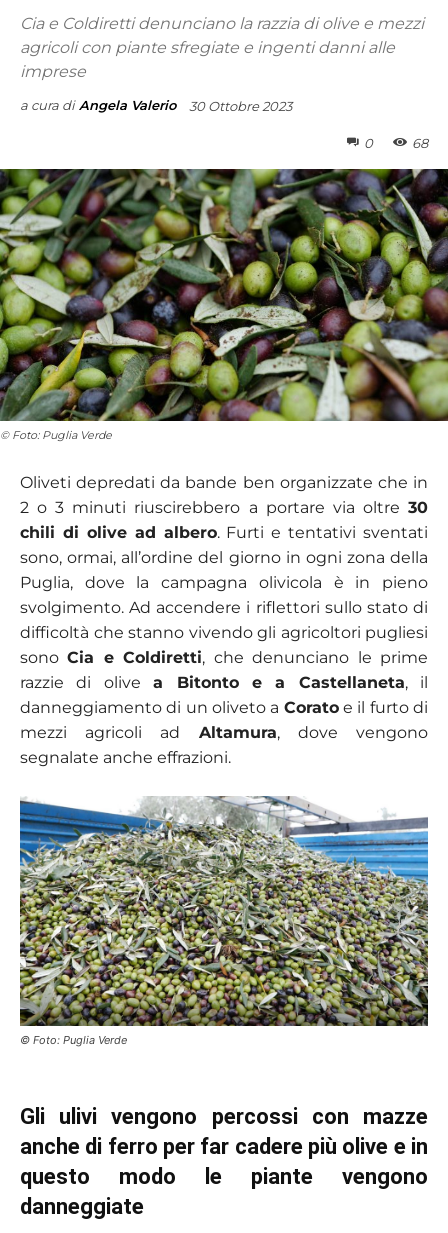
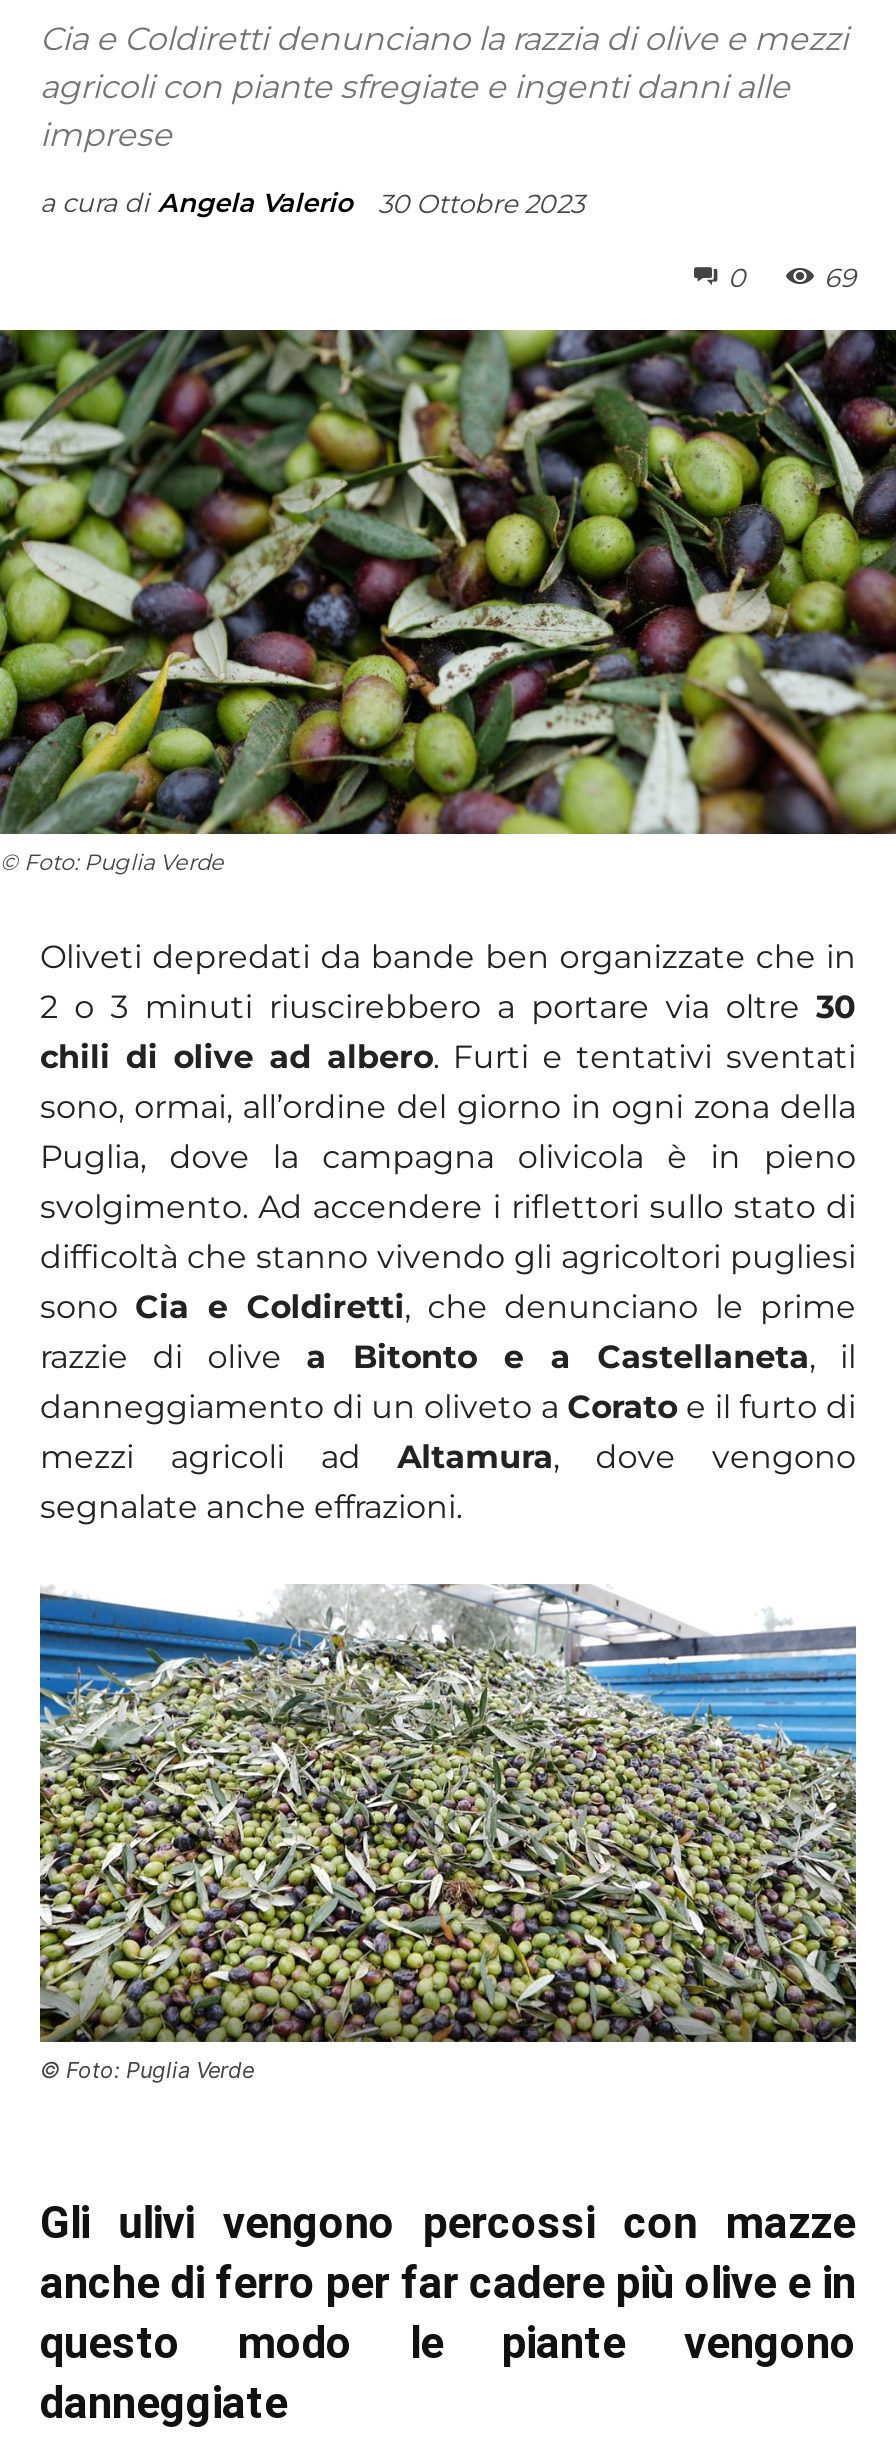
- 68
+ 69
